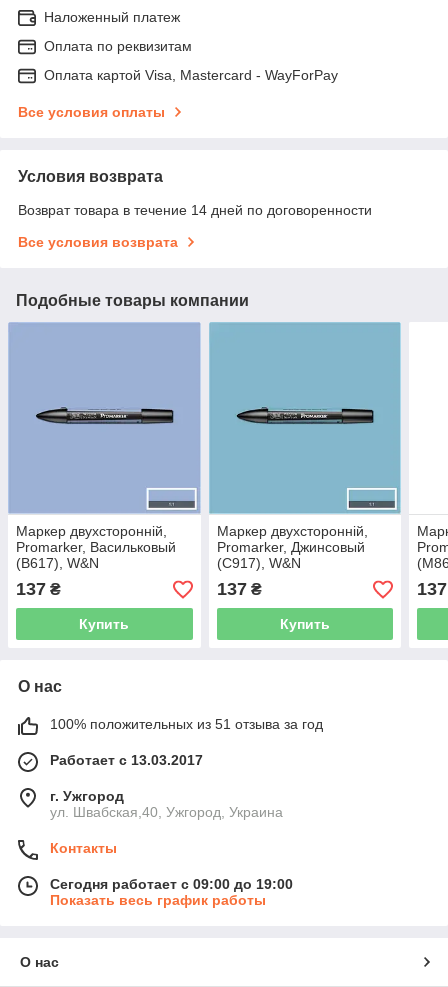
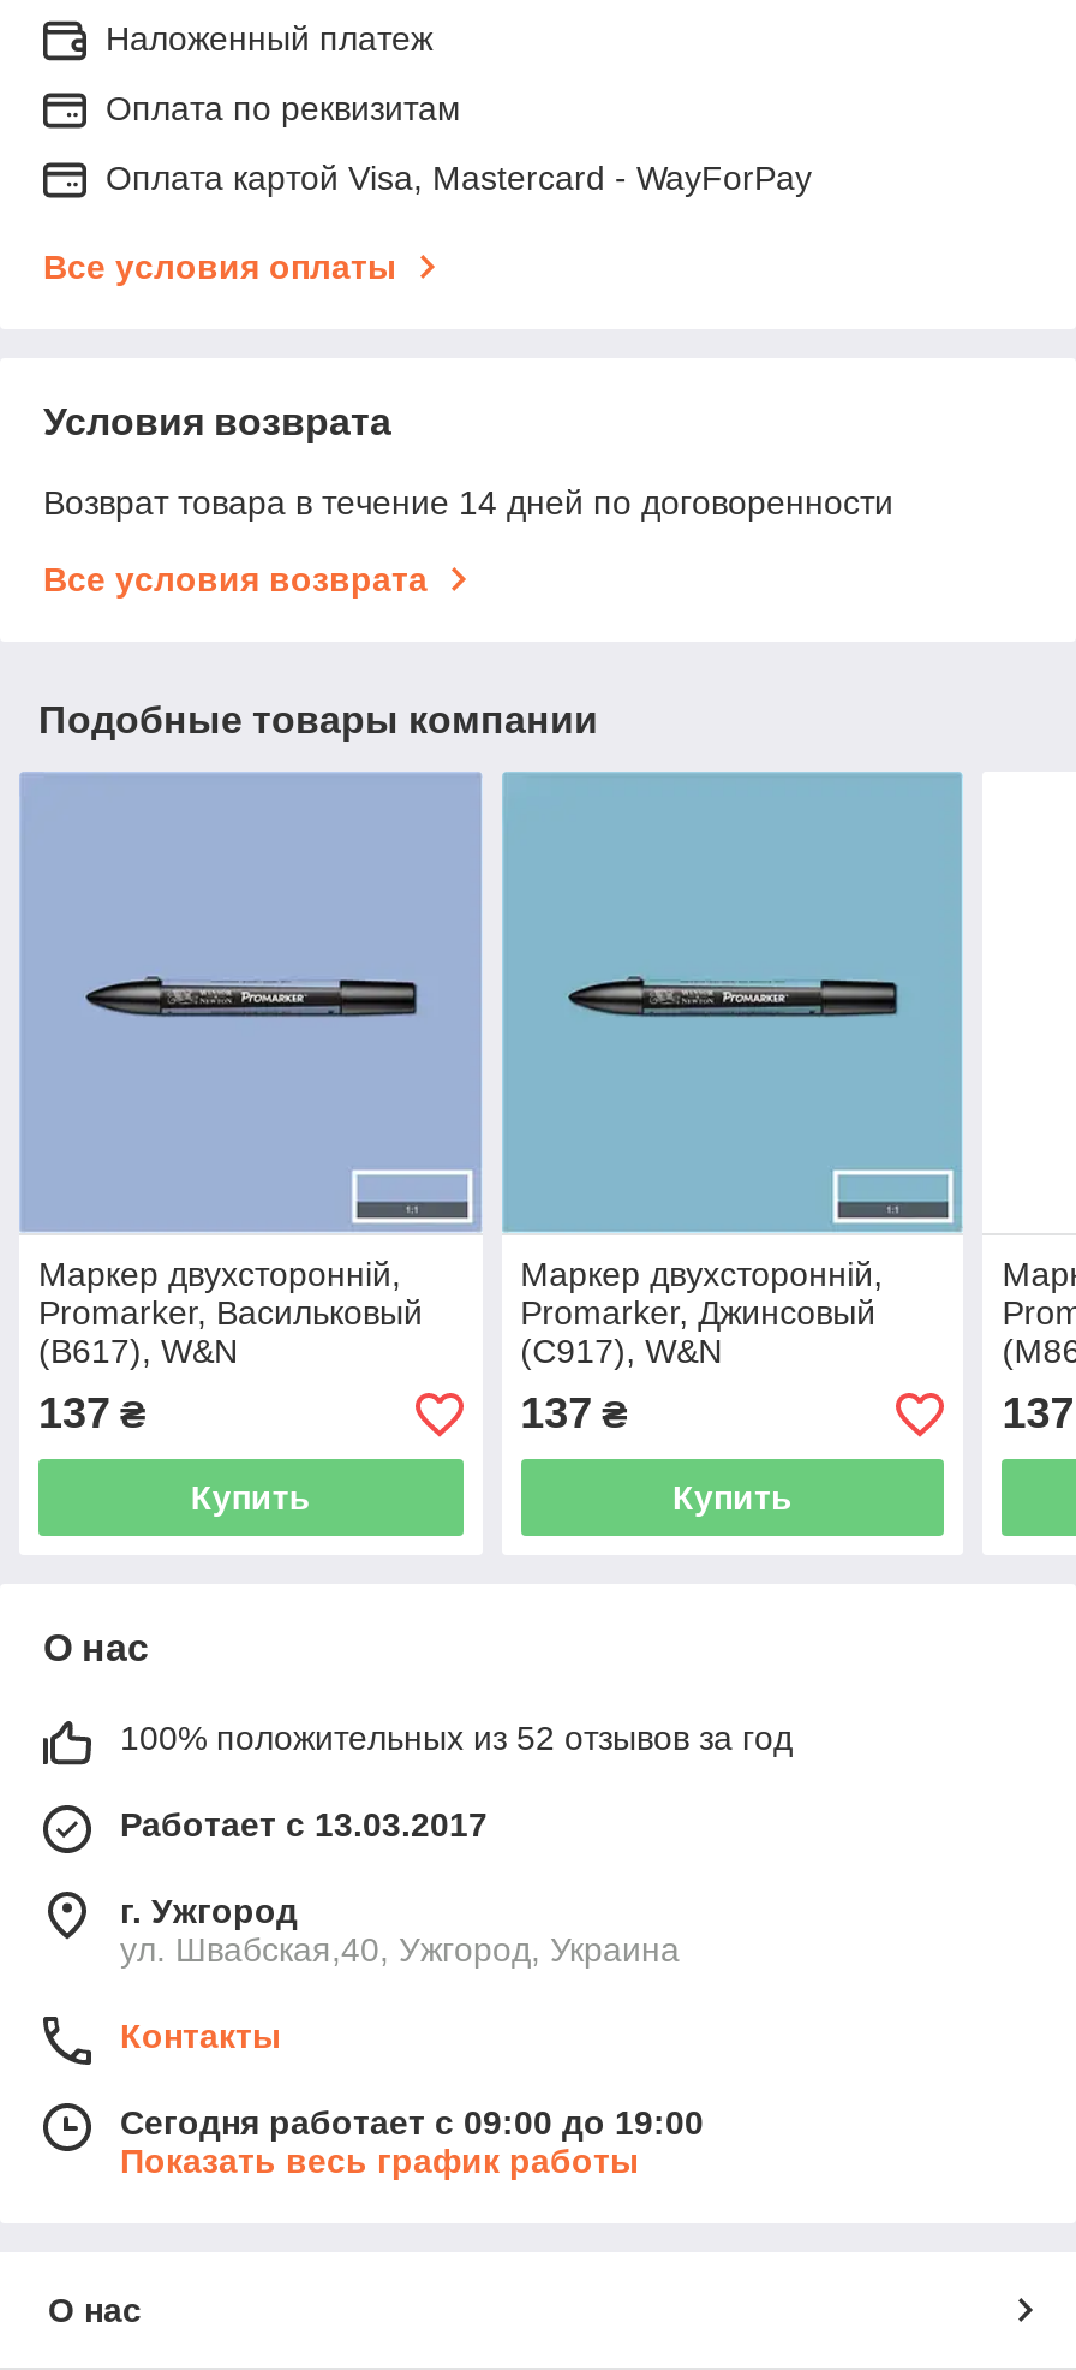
- 100% положительных из 51 отзыва за год
+ 100% положительных из 52 отзывов за год
